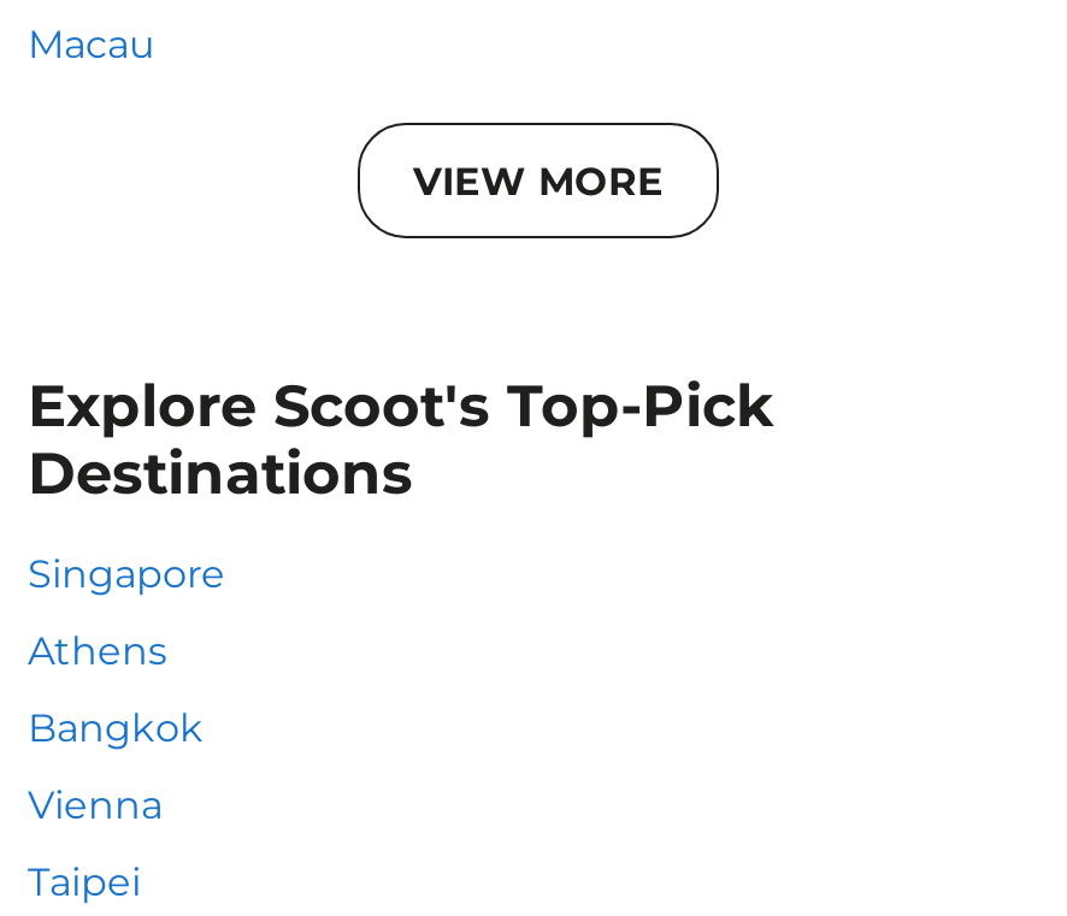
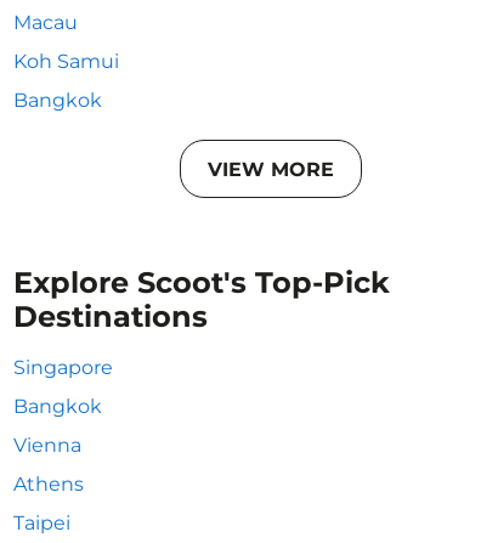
+ Koh Samui
+ Bangkok

moved down: Athens
